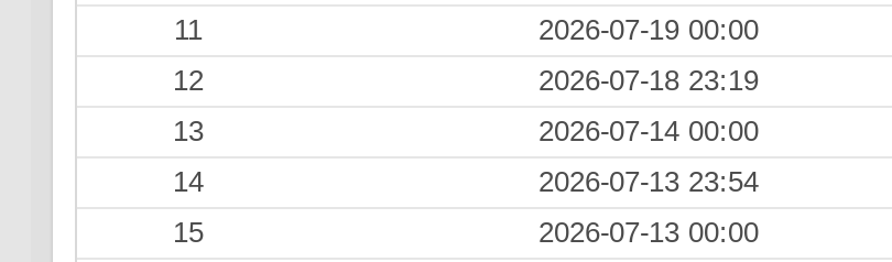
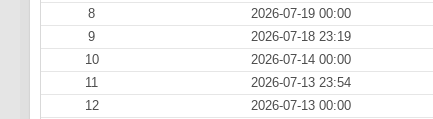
- 11
+ 8

- 12
+ 9

- 13
+ 10

- 14
+ 11

- 15
+ 12
